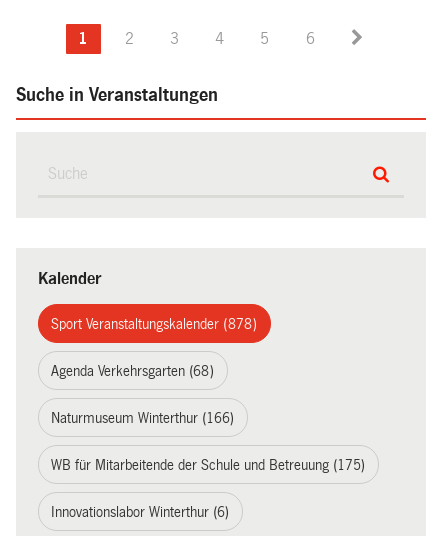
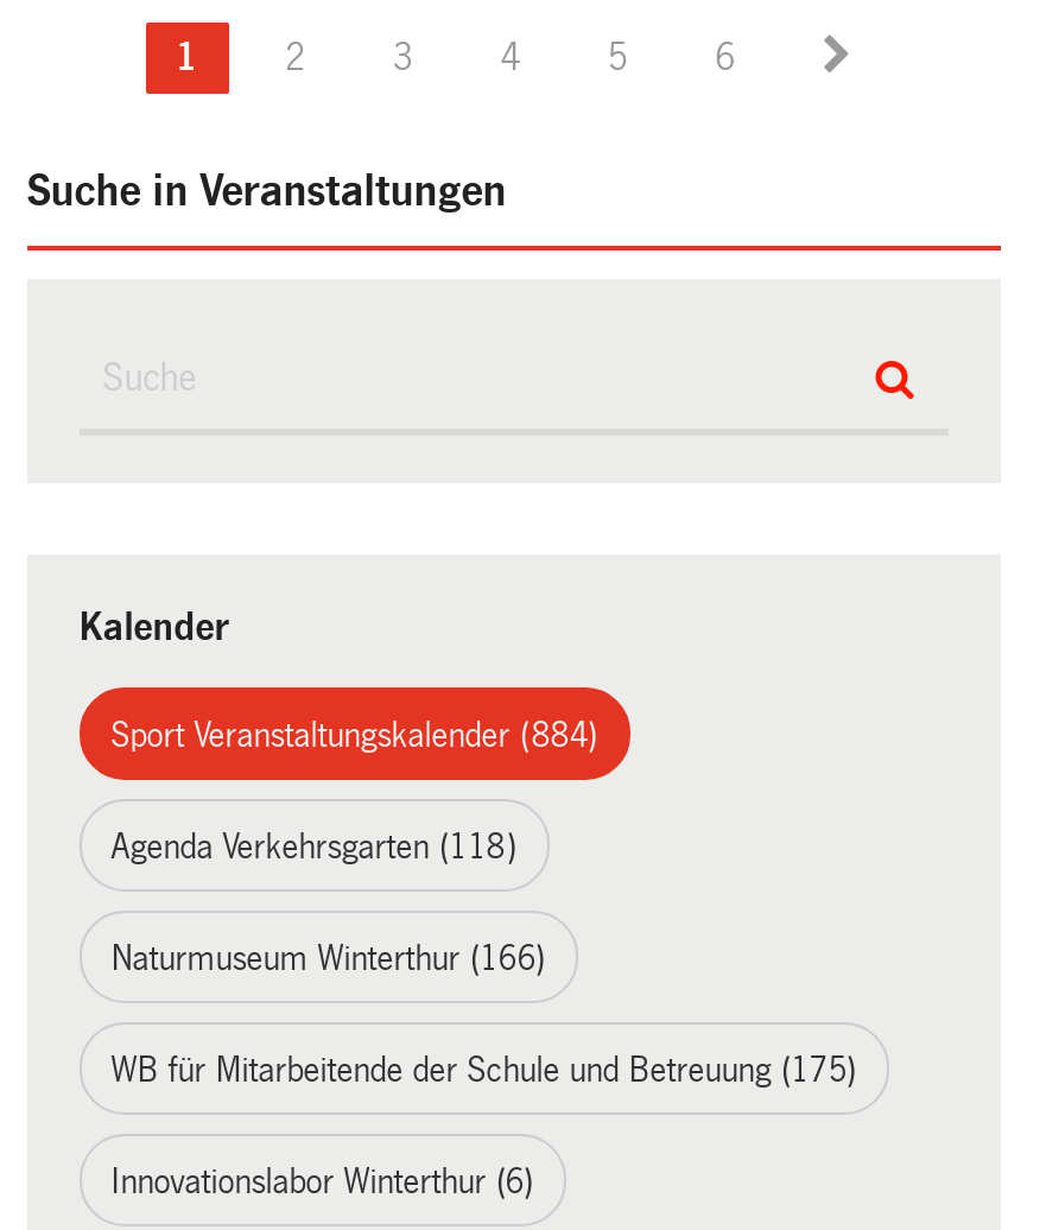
- Sport Veranstaltungskalender (878)
+ Sport Veranstaltungskalender (884)

- Agenda Verkehrsgarten (68)
+ Agenda Verkehrsgarten (118)
